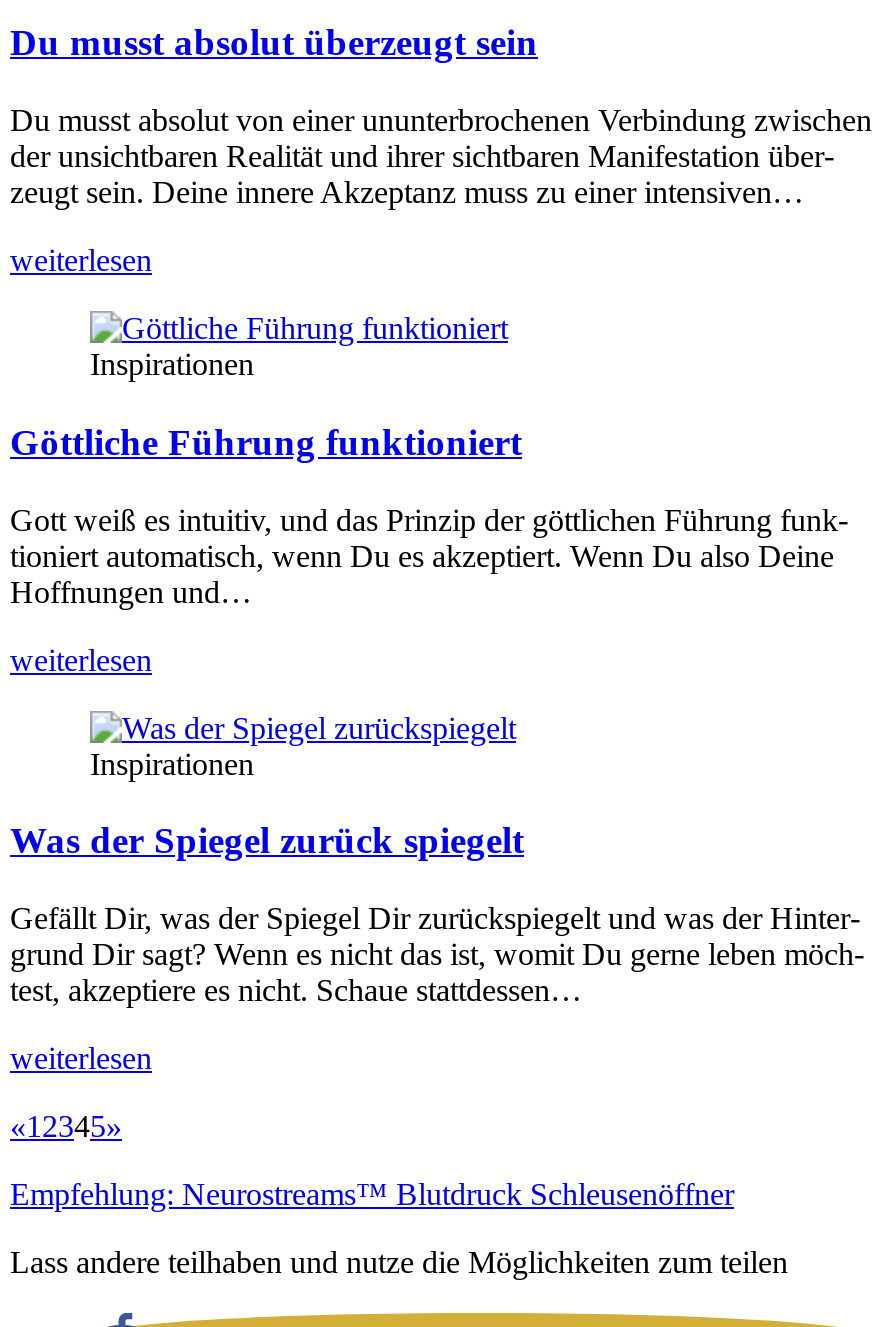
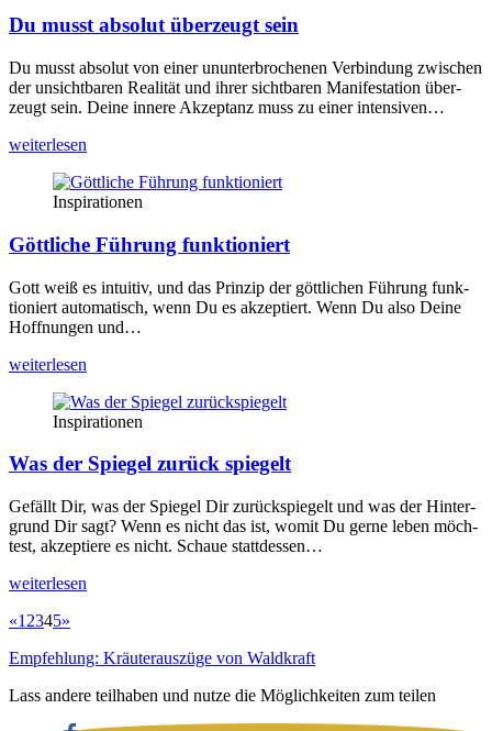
- Empfehlung: Neurostreams™ Blutdruck Schleusenöffner
+ Empfehlung: Kräuterauszüge von Waldkraft
